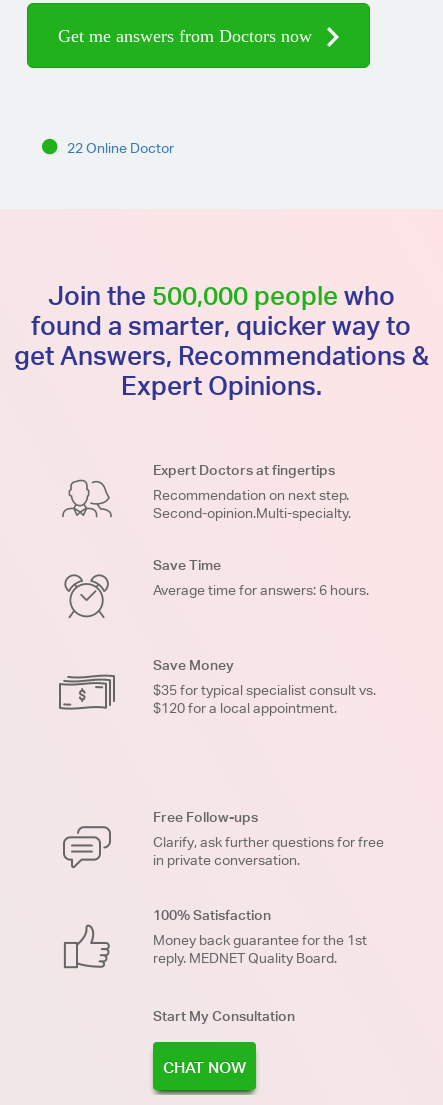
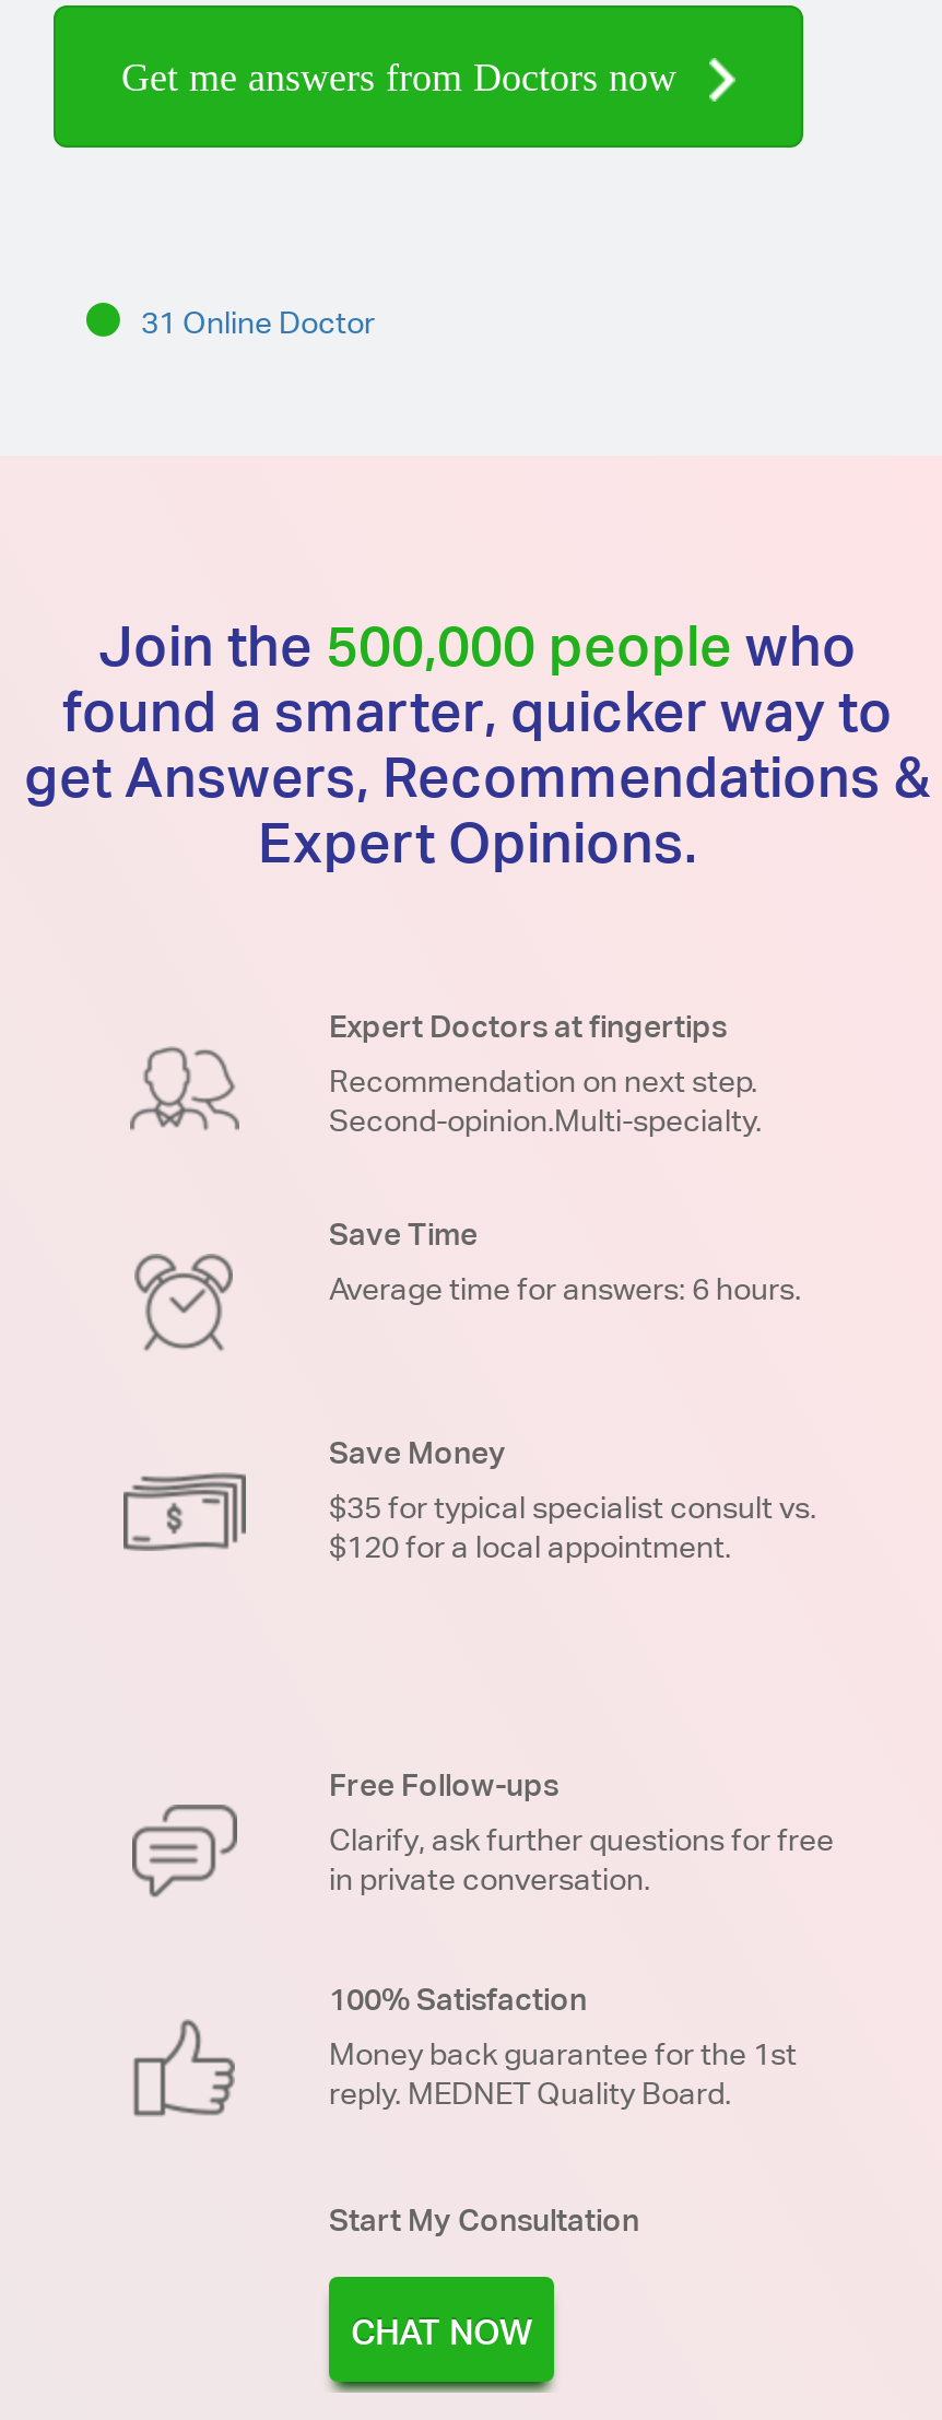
- 22 Online Doctor
+ 31 Online Doctor
